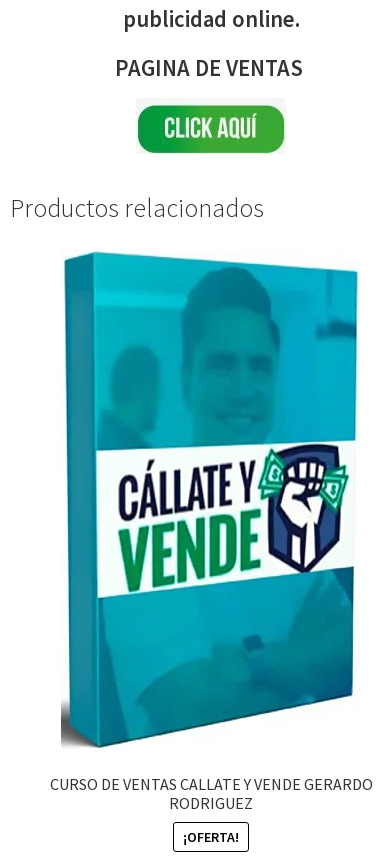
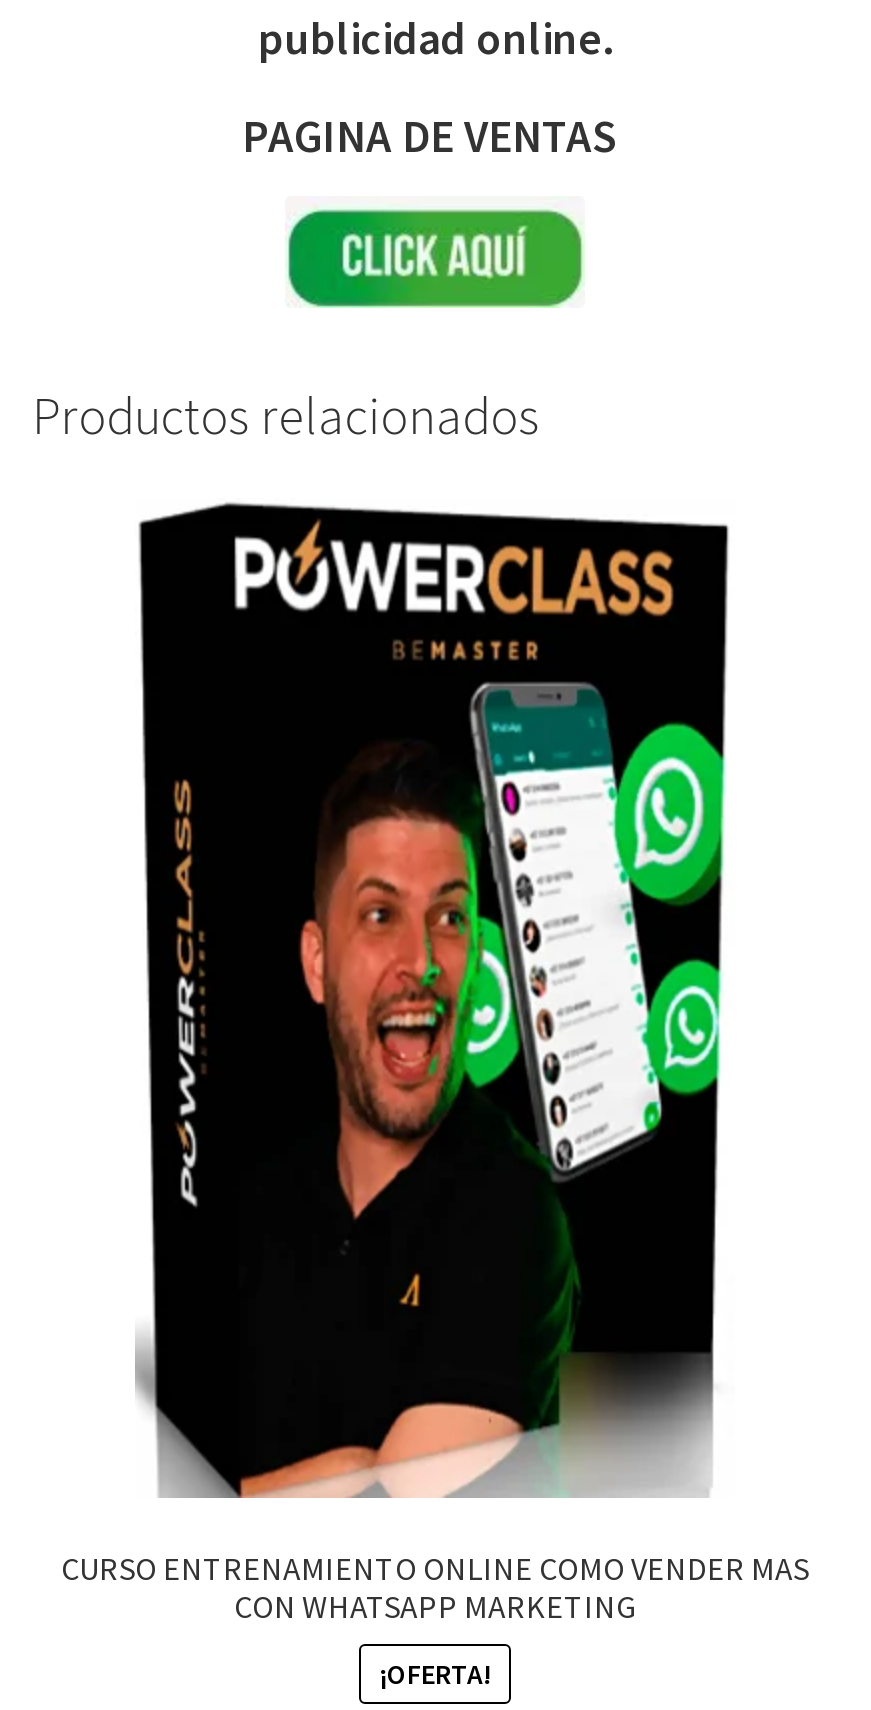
- [image]
- CURSO DE VENTAS CALLATE Y VENDE GERARDO
- RODRIGUEZ
+ [image]
+ CURSO ENTRENAMIENTO ONLINE COMO VENDER MAS
+ CON WHATSAPP MARKETING
